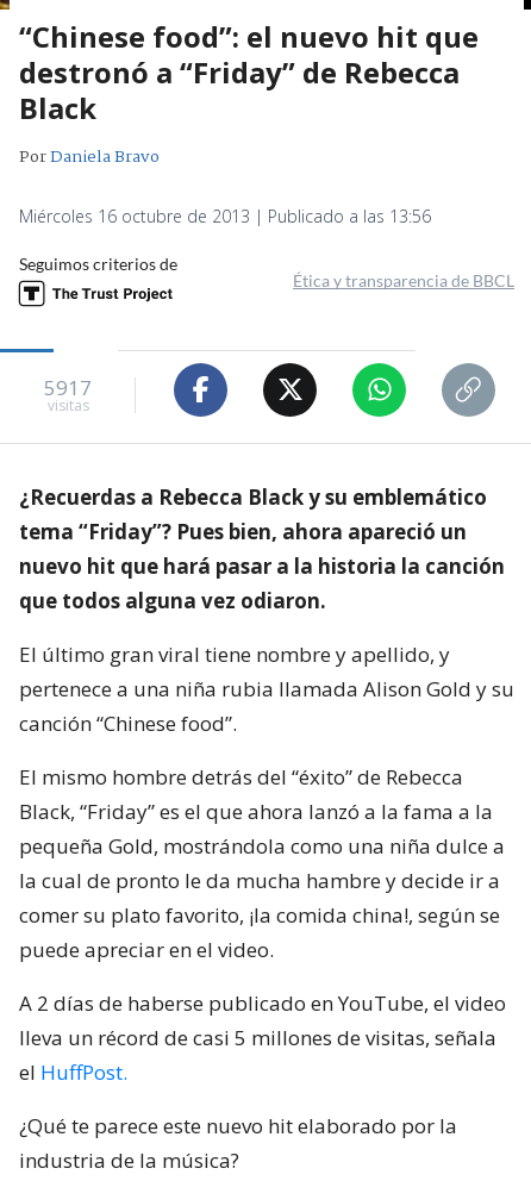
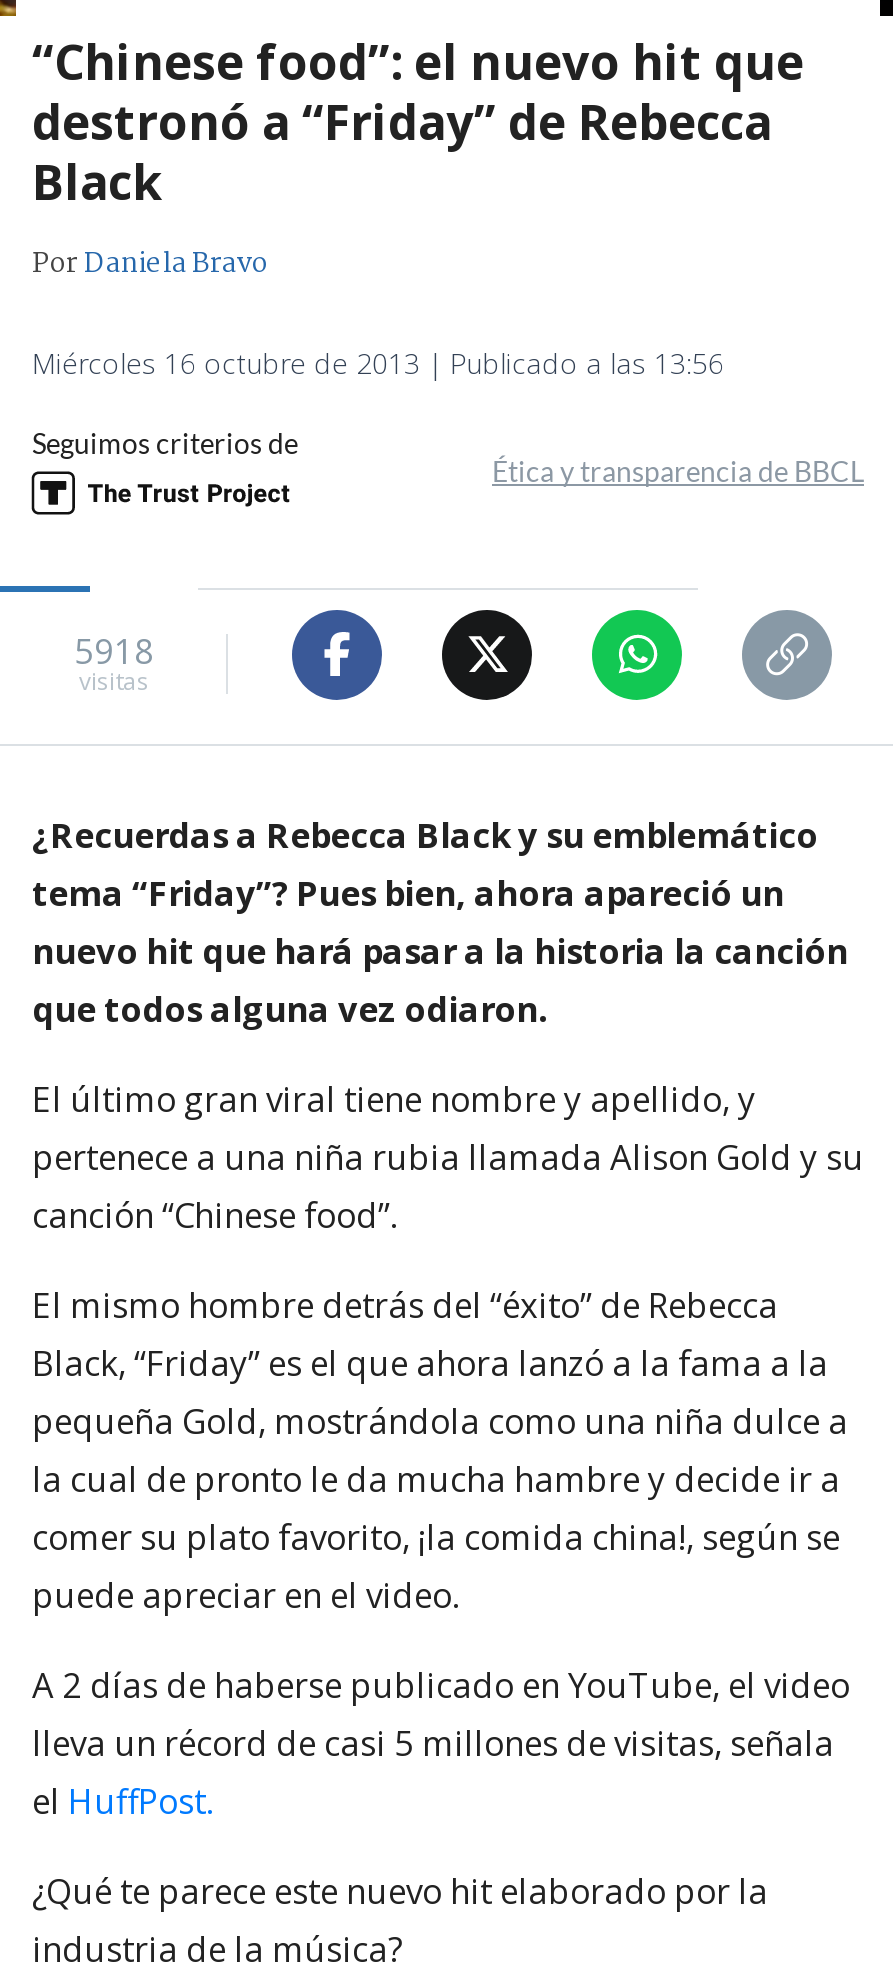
- 5917
+ 5918
